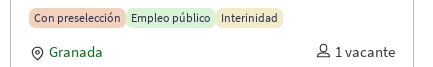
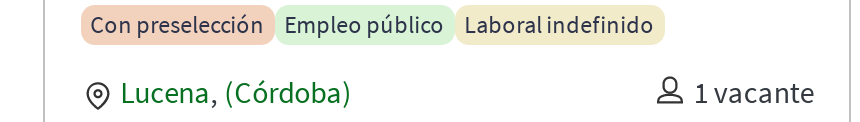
- Interinidad
+ Laboral indefinido

- Granada
+ Lucena, (Córdoba)
